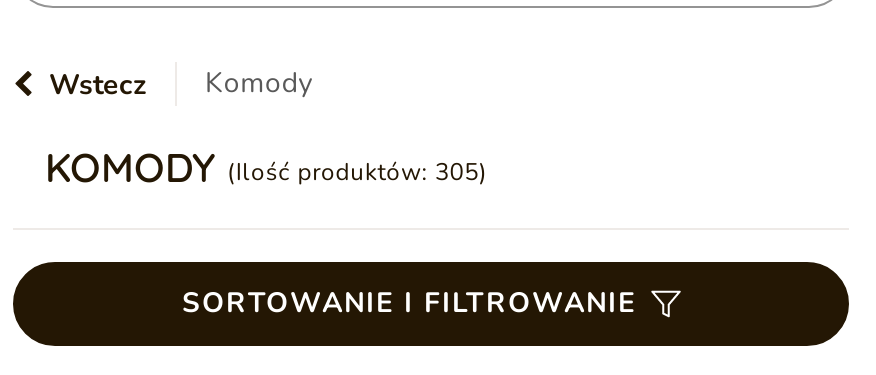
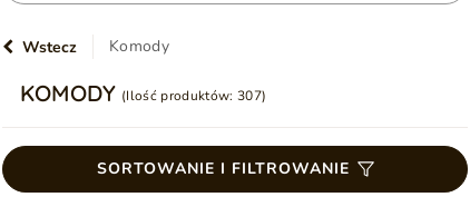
- KOMODY (Ilość produktów: 305)
+ KOMODY (Ilość produktów: 307)
